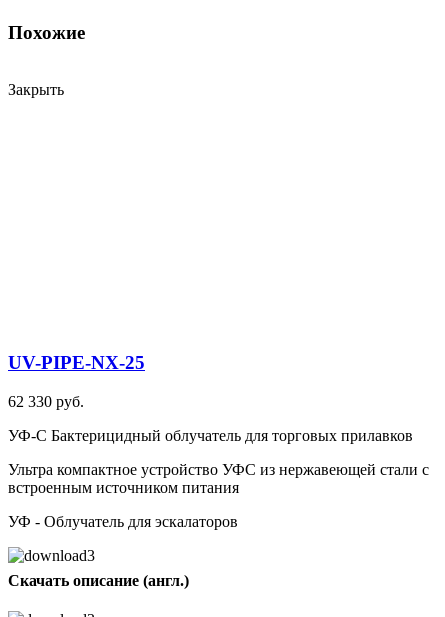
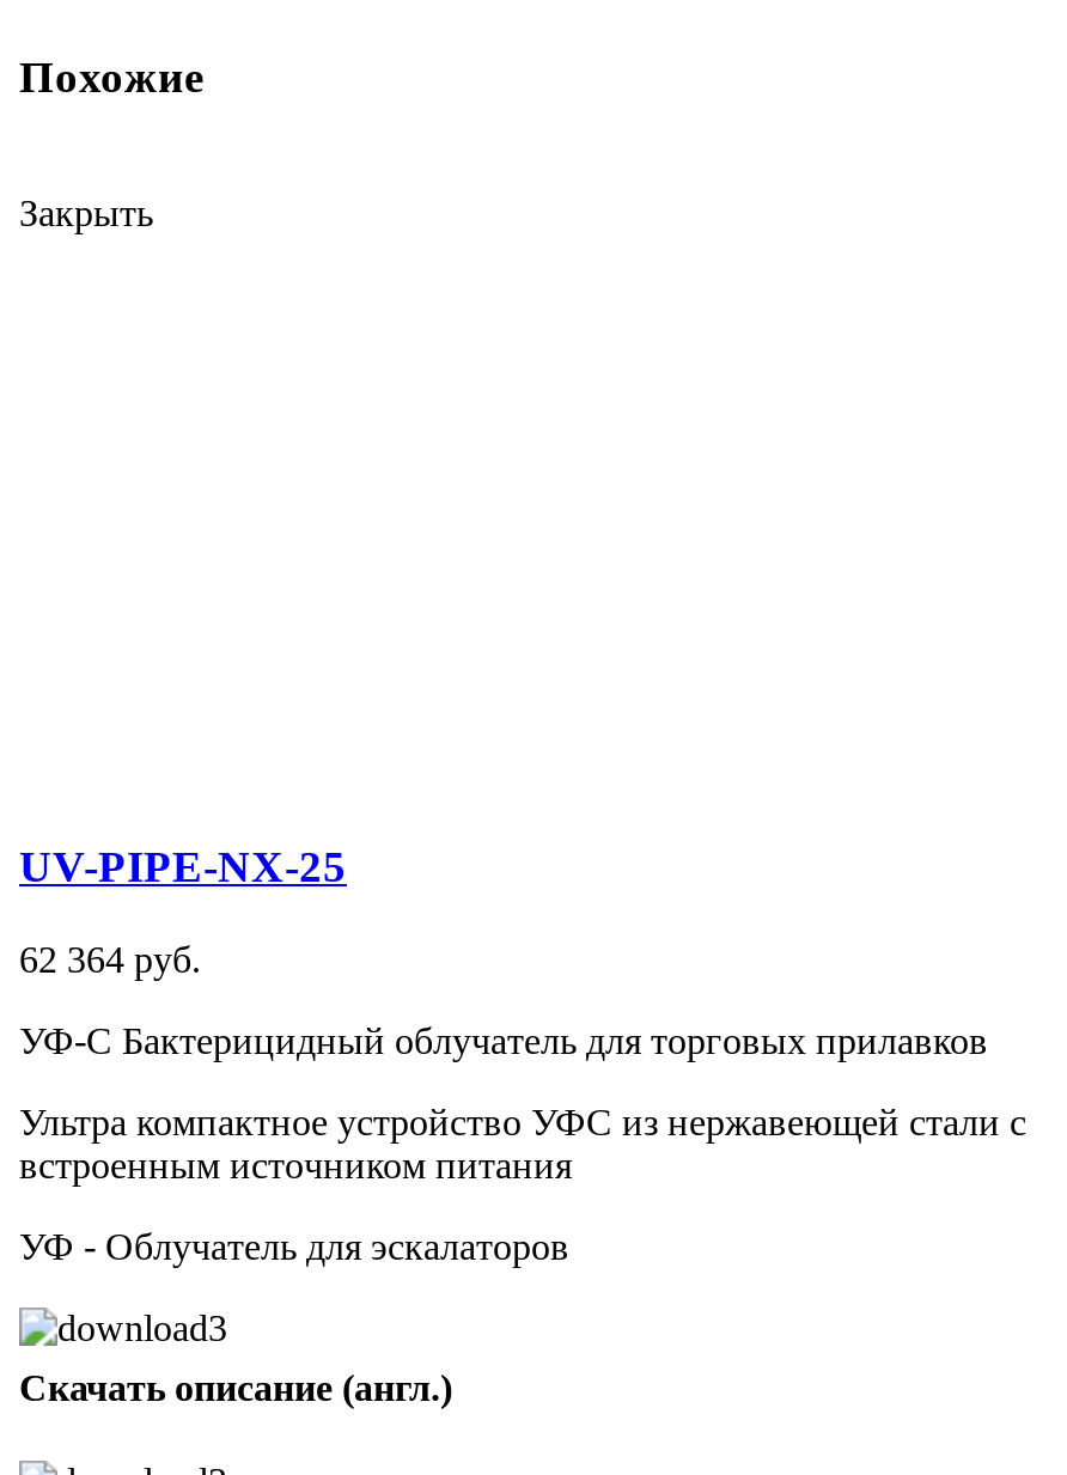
- 62 330 руб.
+ 62 364 руб.
